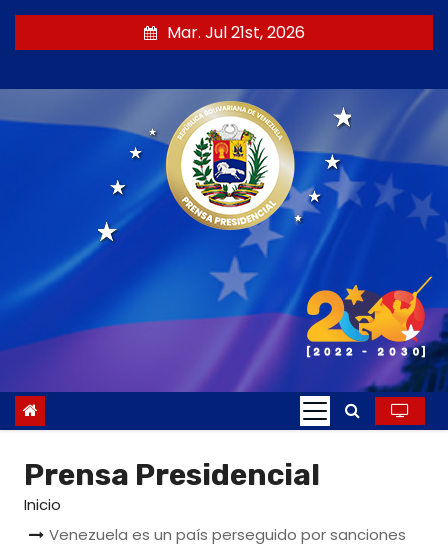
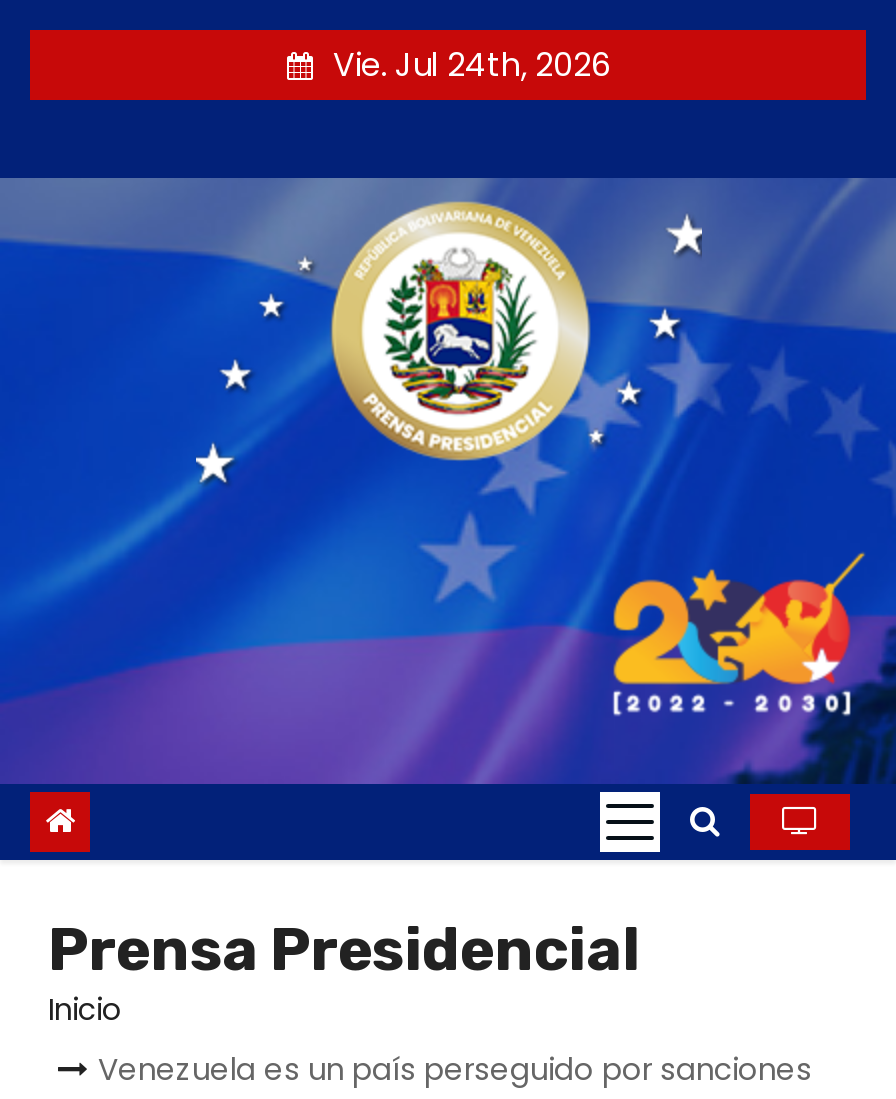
- Mar. Jul 21st, 2026
+ Vie. Jul 24th, 2026
